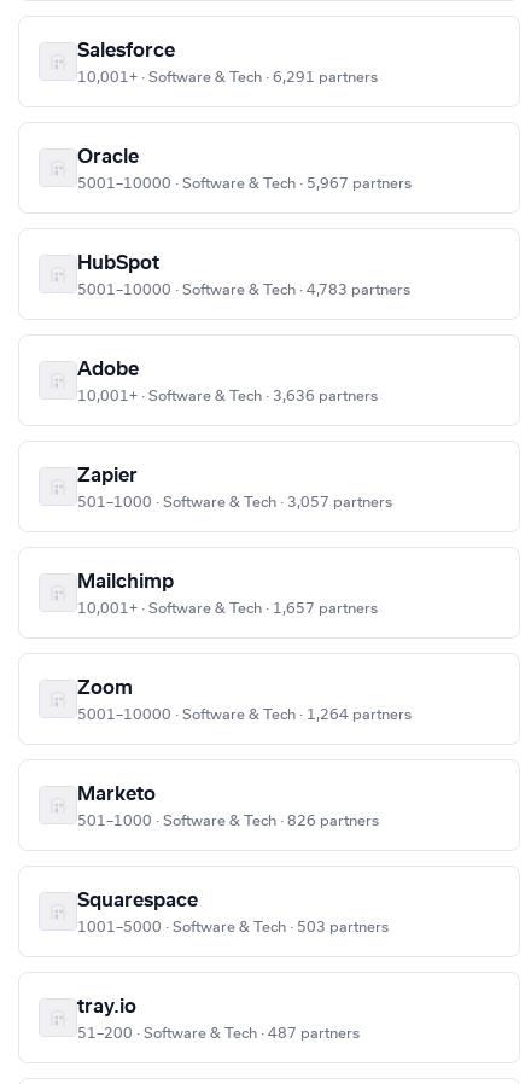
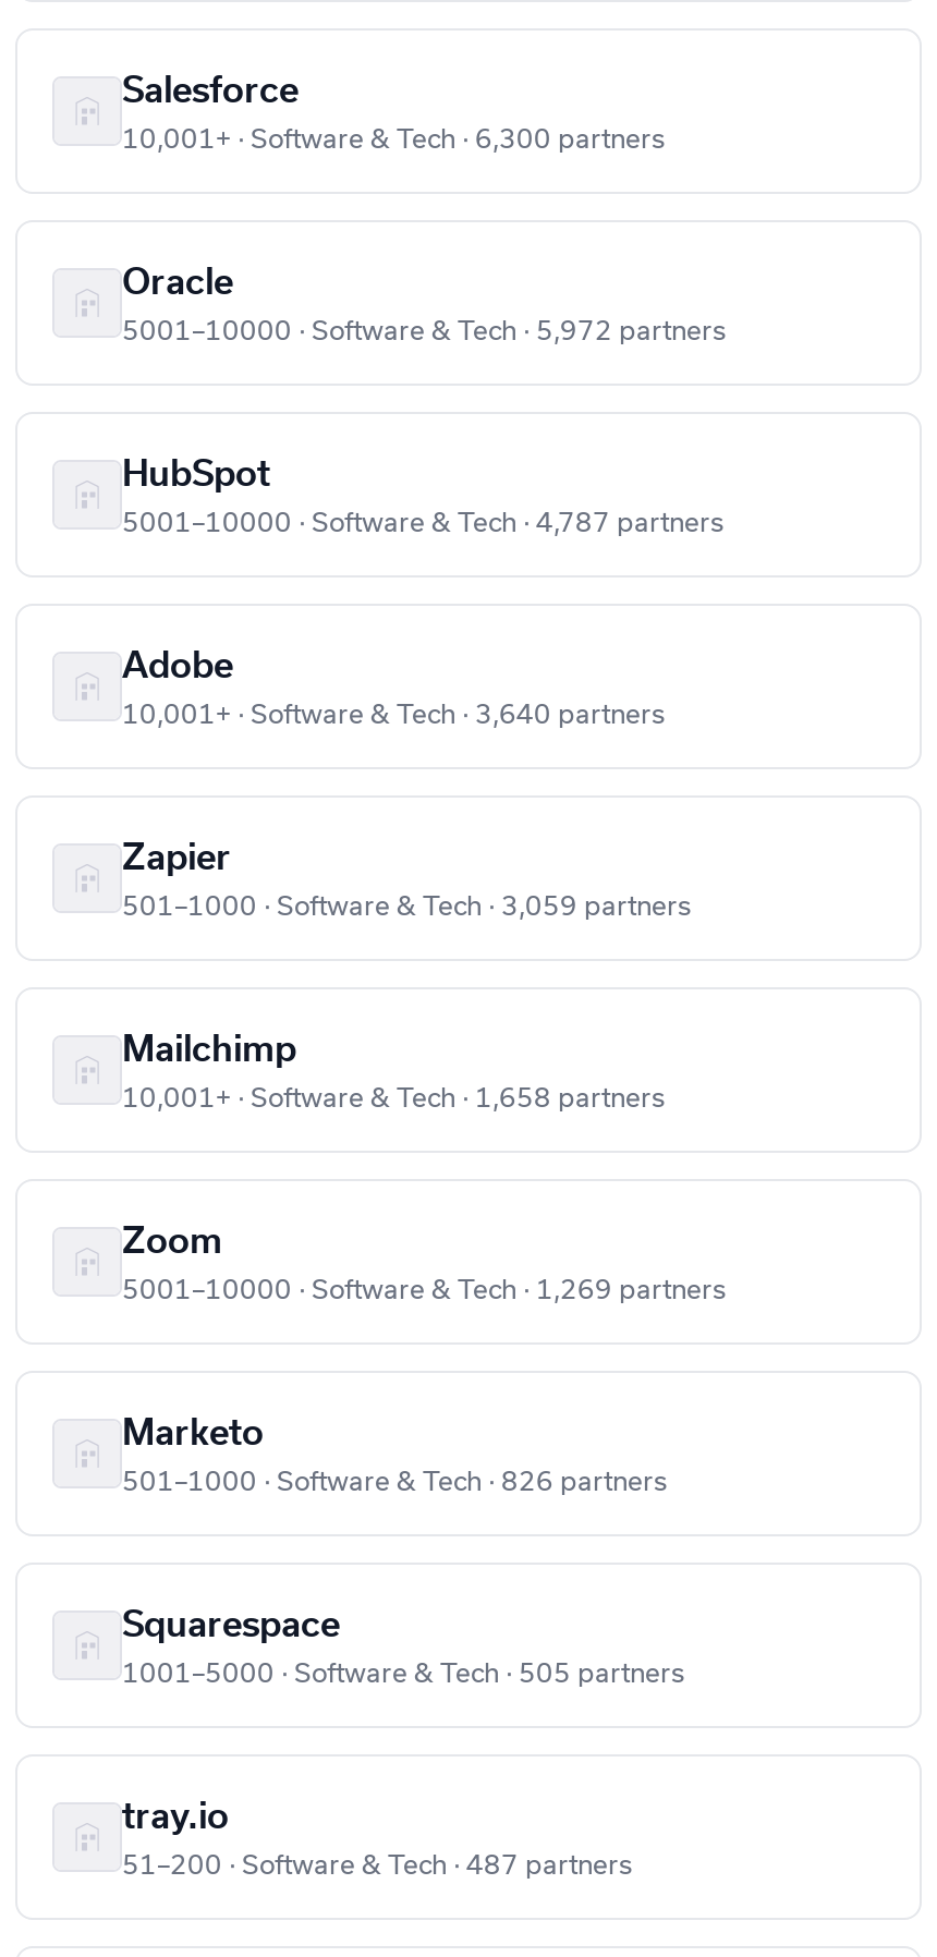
- 10,001+ · Software & Tech · 6,291 partners
+ 10,001+ · Software & Tech · 6,300 partners

- 5001–10000 · Software & Tech · 5,967 partners
+ 5001–10000 · Software & Tech · 5,972 partners

- 5001–10000 · Software & Tech · 4,783 partners
+ 5001–10000 · Software & Tech · 4,787 partners

- 10,001+ · Software & Tech · 3,636 partners
+ 10,001+ · Software & Tech · 3,640 partners

- 501–1000 · Software & Tech · 3,057 partners
+ 501–1000 · Software & Tech · 3,059 partners

- 10,001+ · Software & Tech · 1,657 partners
+ 10,001+ · Software & Tech · 1,658 partners

- 5001–10000 · Software & Tech · 1,264 partners
+ 5001–10000 · Software & Tech · 1,269 partners

- 1001–5000 · Software & Tech · 503 partners
+ 1001–5000 · Software & Tech · 505 partners
